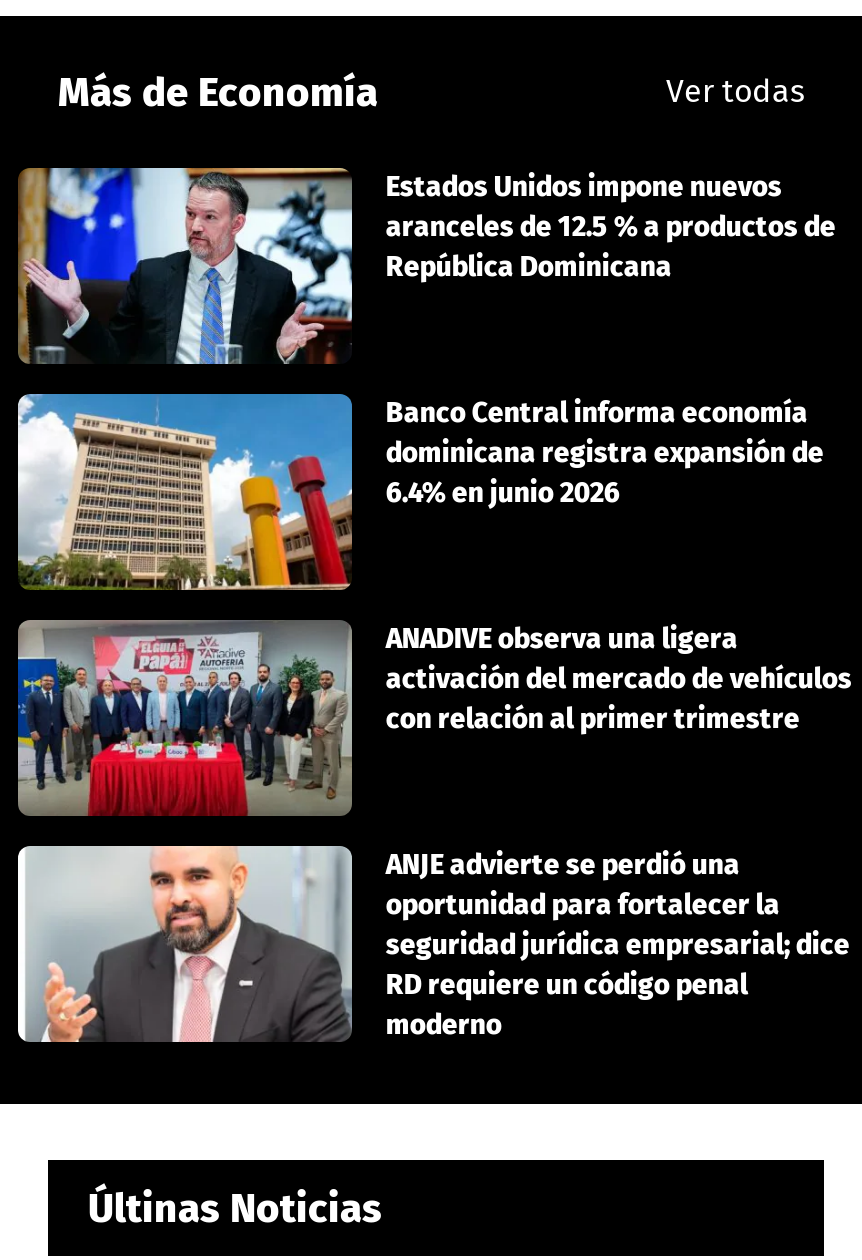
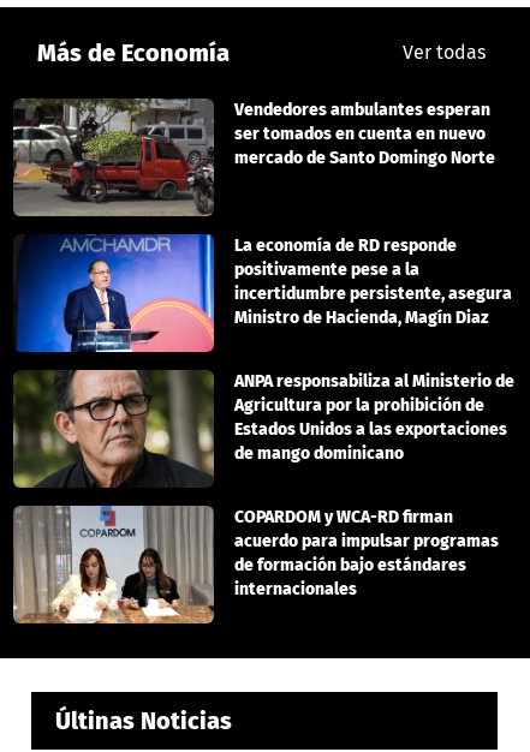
- [image]
- Estados Unidos impone nuevos
- aranceles de 12.5 % a productos de
- República Dominicana
+ [image]
+ Vendedores ambulantes esperan
+ ser tomados en cuenta en nuevo
+ mercado de Santo Domingo Norte

- [image]
- Banco Central informa economía
- dominicana registra expansión de
- 6.4% en junio 2026
+ [image]
+ La economía de RD responde
+ positivamente pese a la
+ incertidumbre persistente, asegura
+ Ministro de Hacienda, Magín Diaz

- [image]
- ANADIVE observa una ligera
- activación del mercado de vehículos
- con relación al primer trimestre
+ [image]
+ ANPA responsabiliza al Ministerio de
+ Agricultura por la prohibición de
+ Estados Unidos a las exportaciones
+ de mango dominicano

- [image]
- ANJE advierte se perdió una
- oportunidad para fortalecer la
- seguridad jurídica empresarial; dice
- RD requiere un código penal
- moderno
+ [image]
+ COPARDOM y WCA-RD firman
+ acuerdo para impulsar programas
+ de formación bajo estándares
+ internacionales
